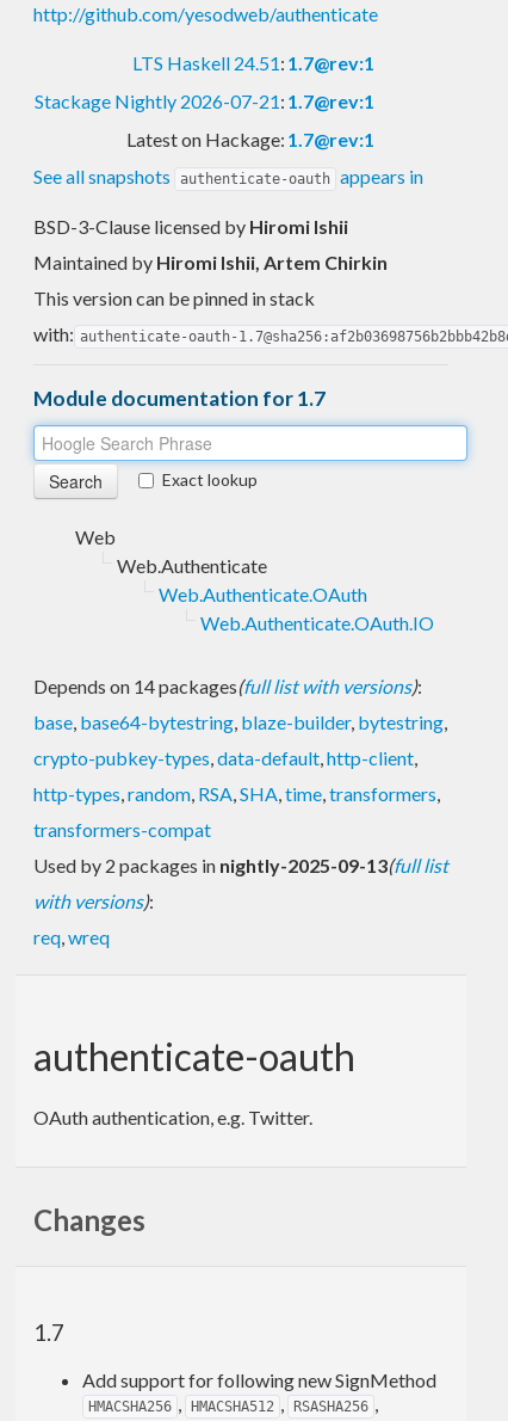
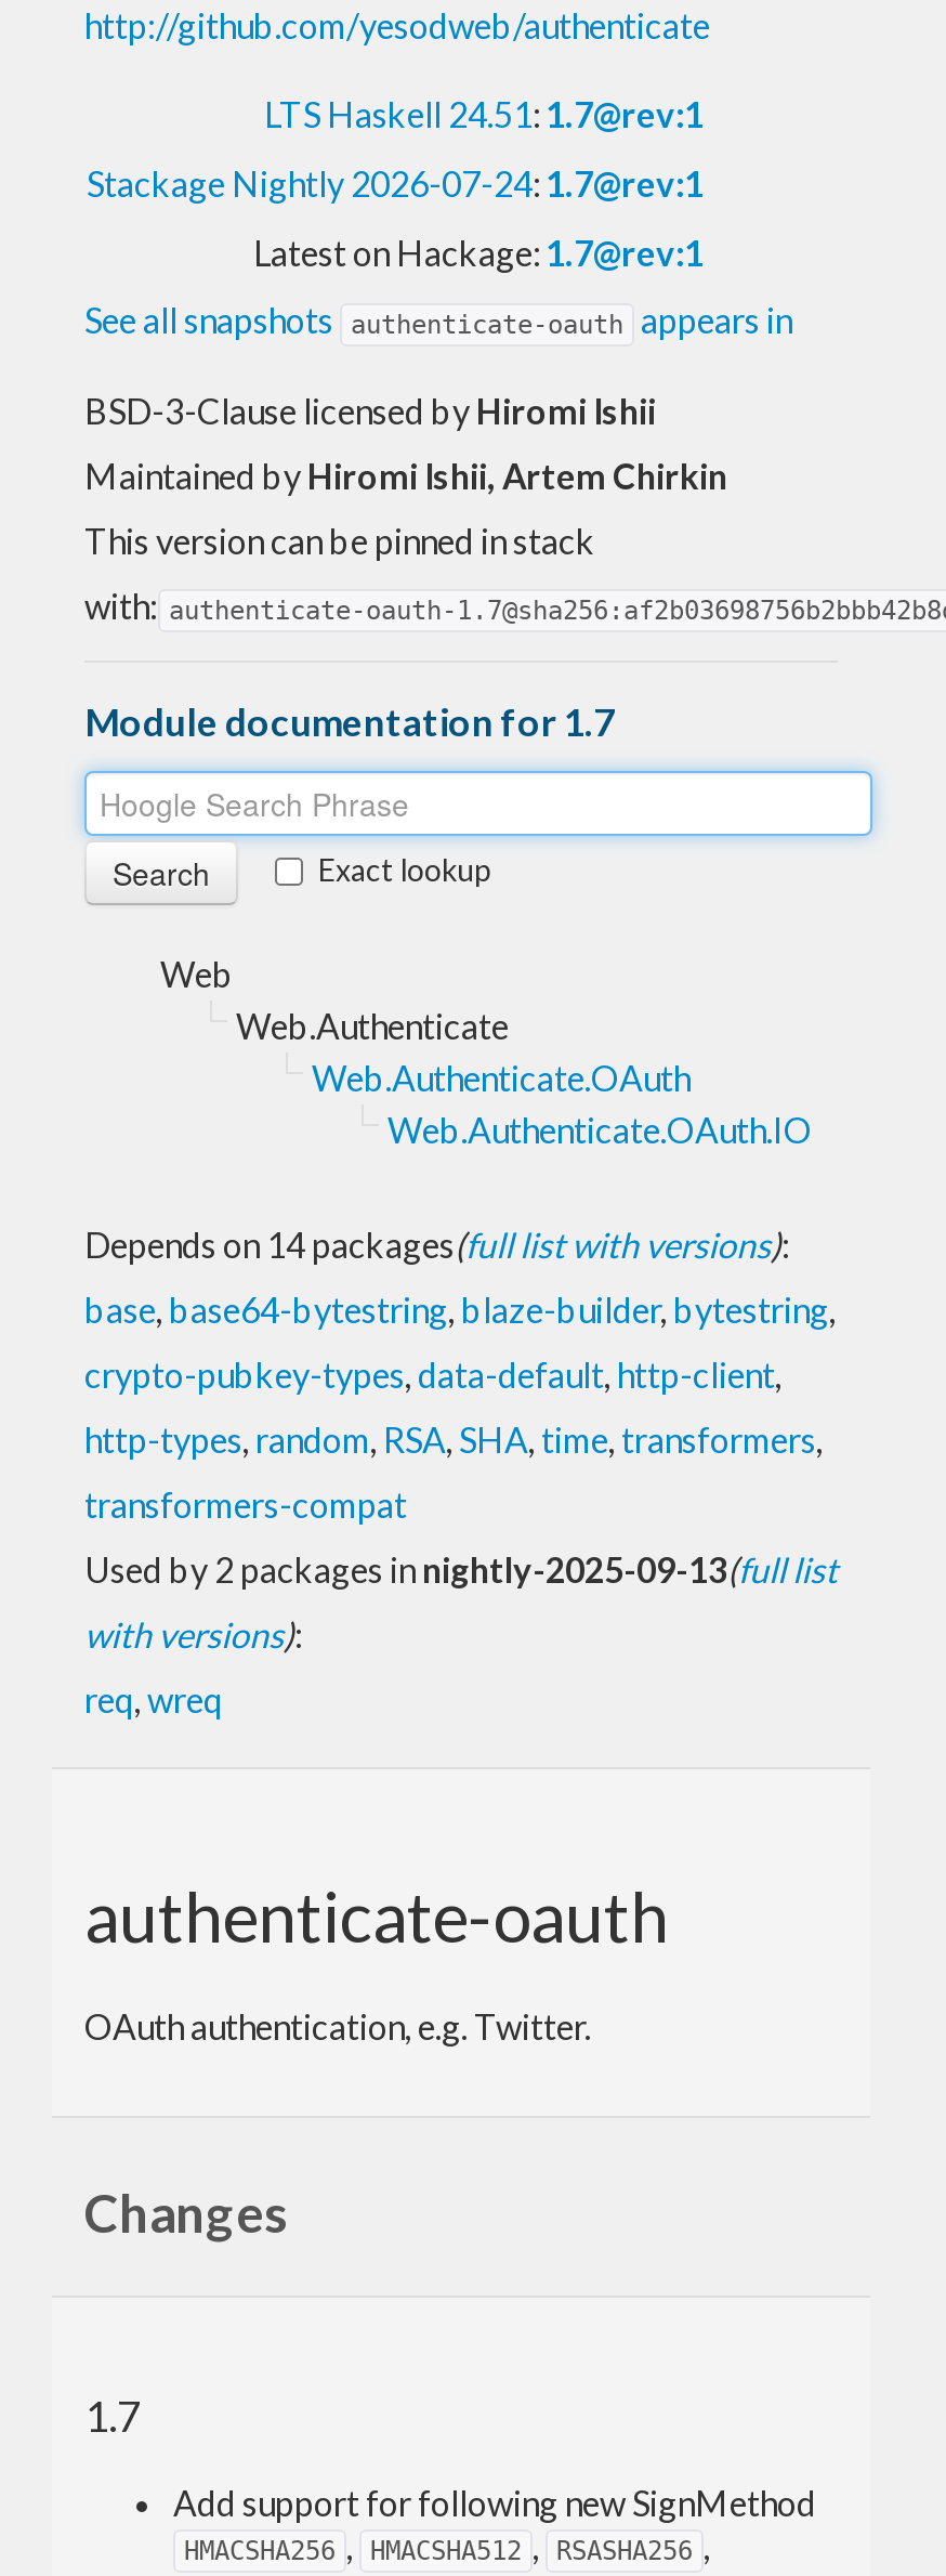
- Stackage Nightly 2026-07-21: 1.7@rev:1
+ Stackage Nightly 2026-07-24: 1.7@rev:1
